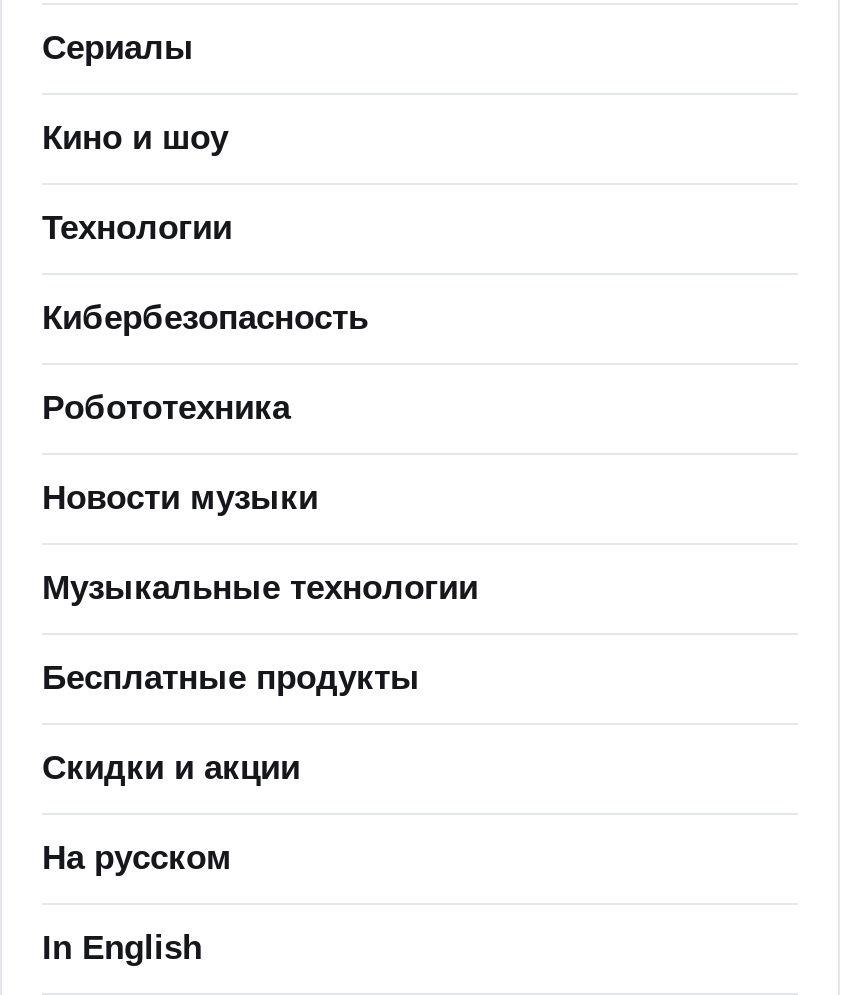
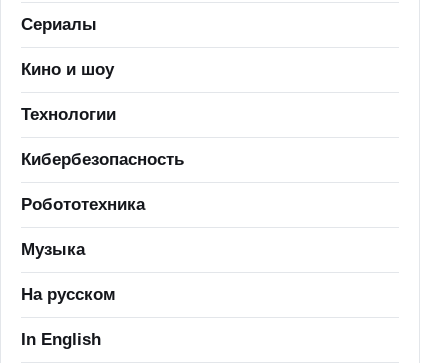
- Новости музыки
- Музыкальные технологии
- Бесплатные продукты
- Скидки и акции
+ Музыка
